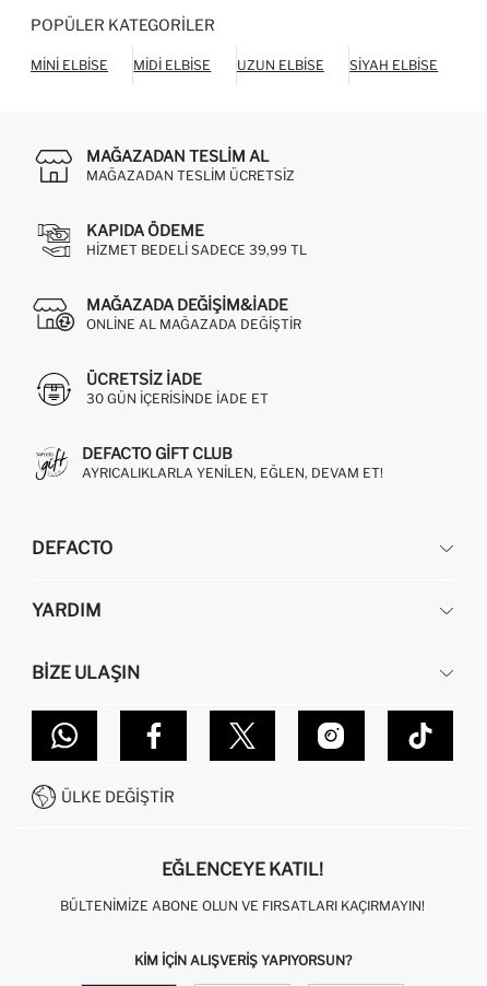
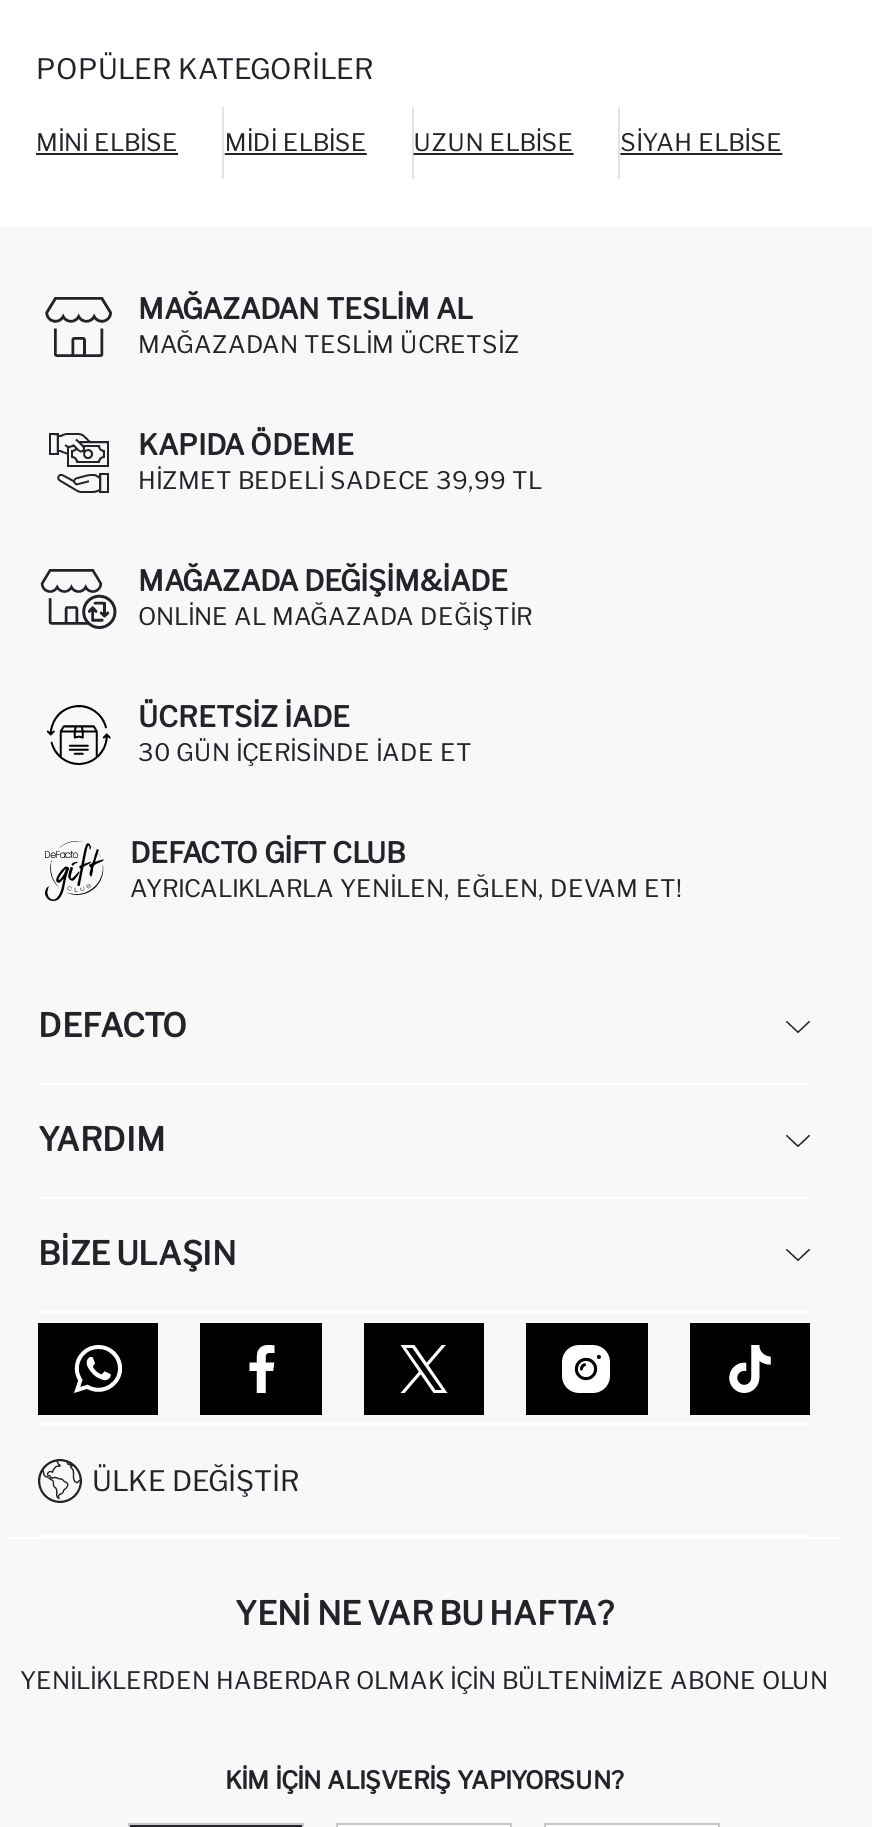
- EĞLENCEYE KATIL!
+ YENI NE VAR BU HAFTA?

- BÜLTENIMIZE ABONE OLUN VE FIRSATLARI KAÇIRMAYIN!
+ YENILIKLERDEN HABERDAR OLMAK İÇIN BÜLTENIMIZE ABONE OLUN
